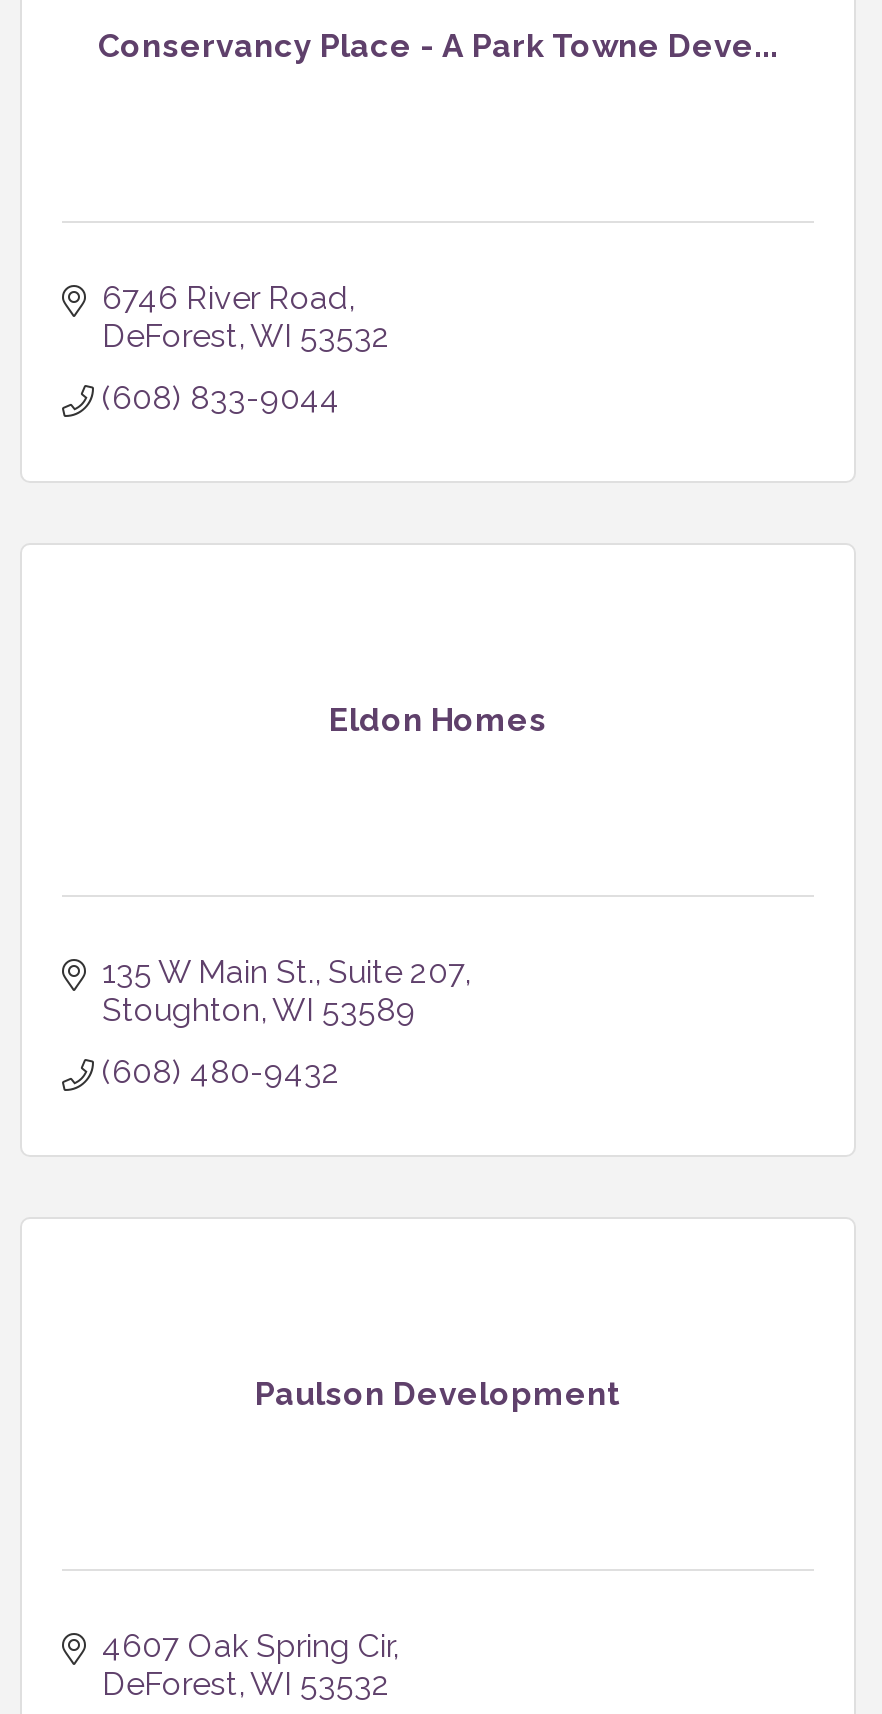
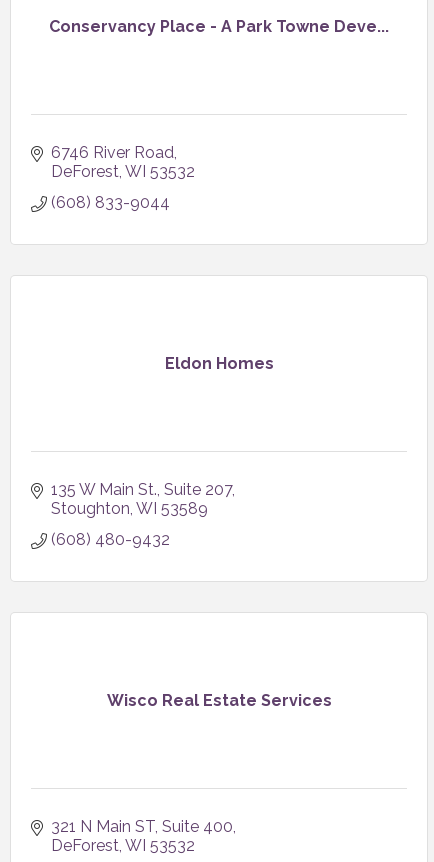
- Paulson Development
+ Wisco Real Estate Services

- 4607 Oak Spring Cir
+ 321 N Main ST Suite 400
